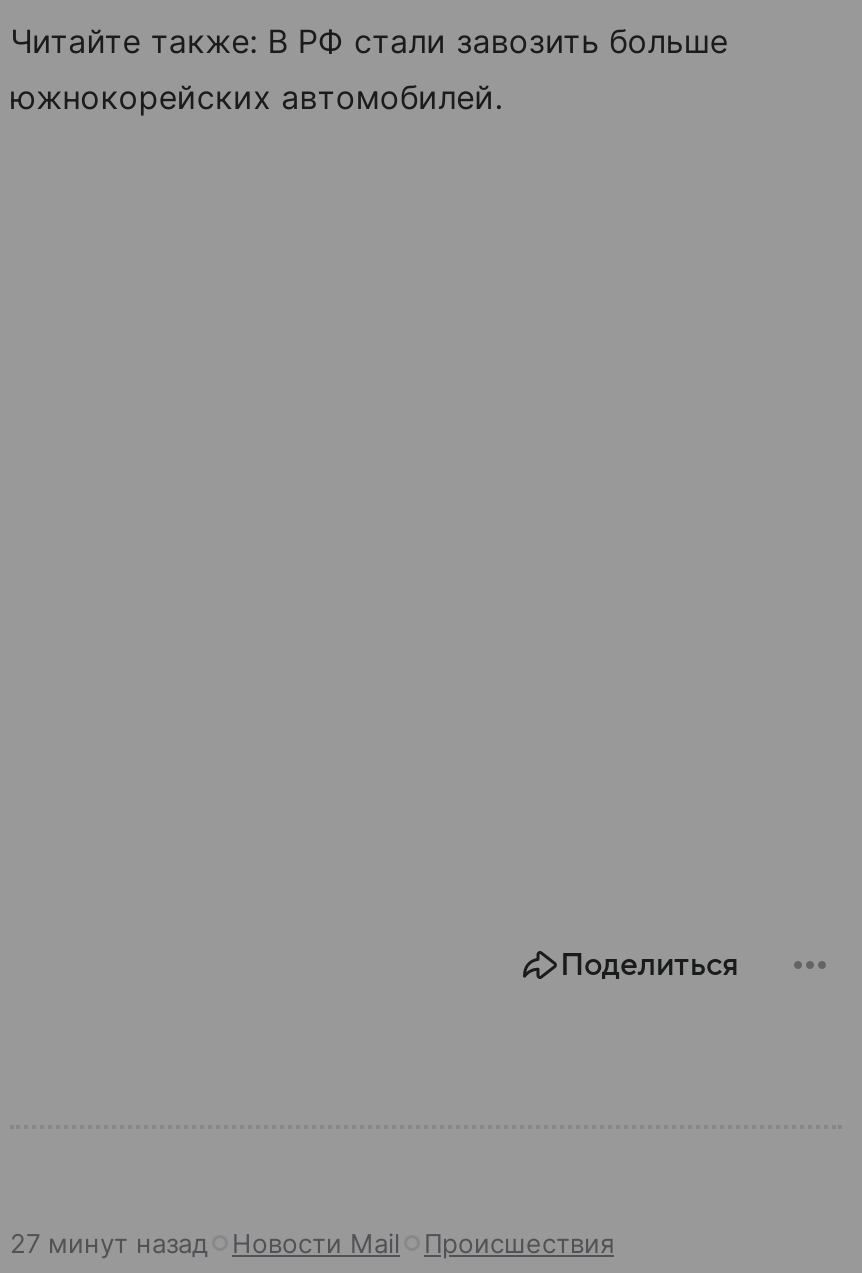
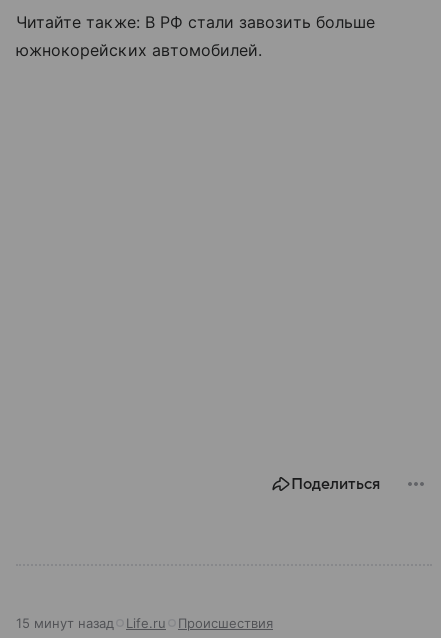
- 27 минут назад
- Новости Mail
+ 15 минут назад
+ Life.ru
